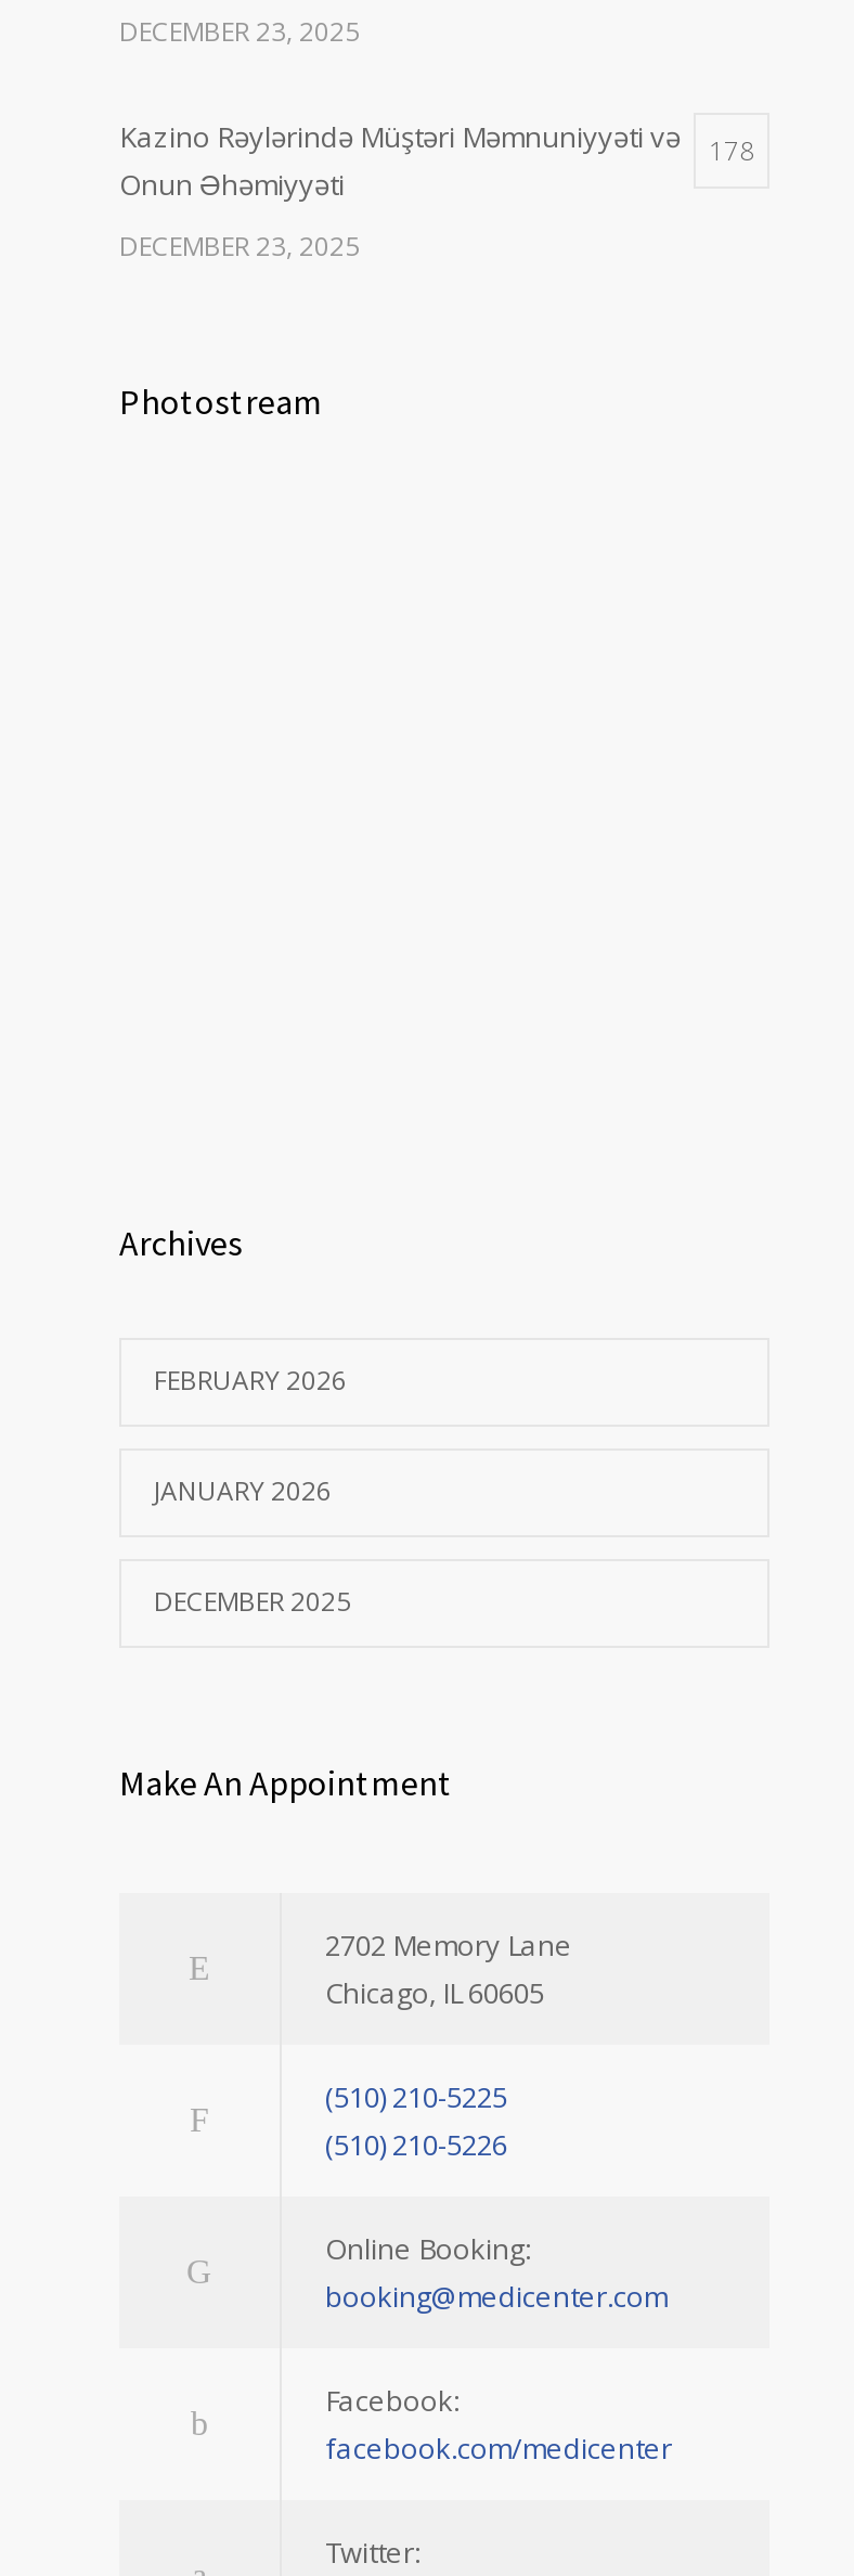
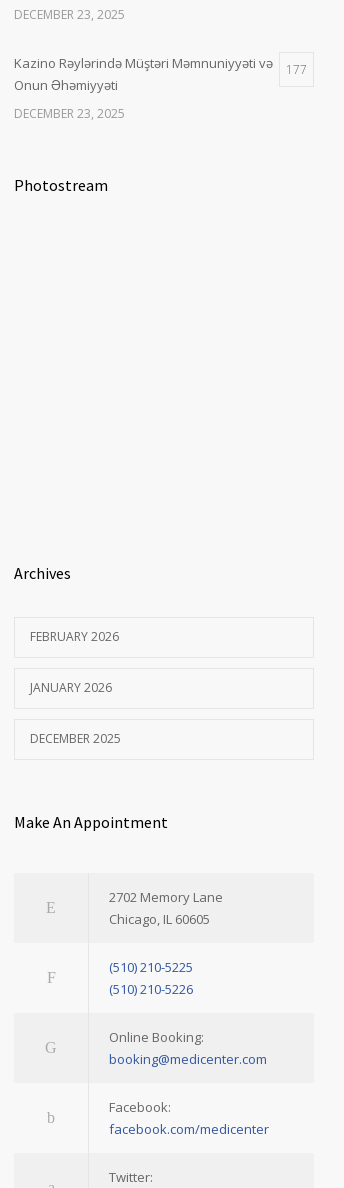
- Kazino Rəylərində Müştəri Məmnuniyyəti və 178
+ Kazino Rəylərində Müştəri Məmnuniyyəti və 177
